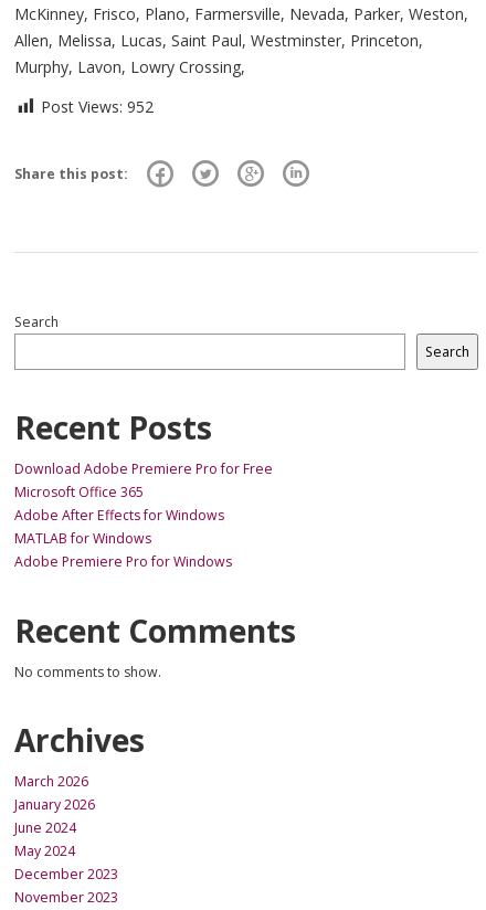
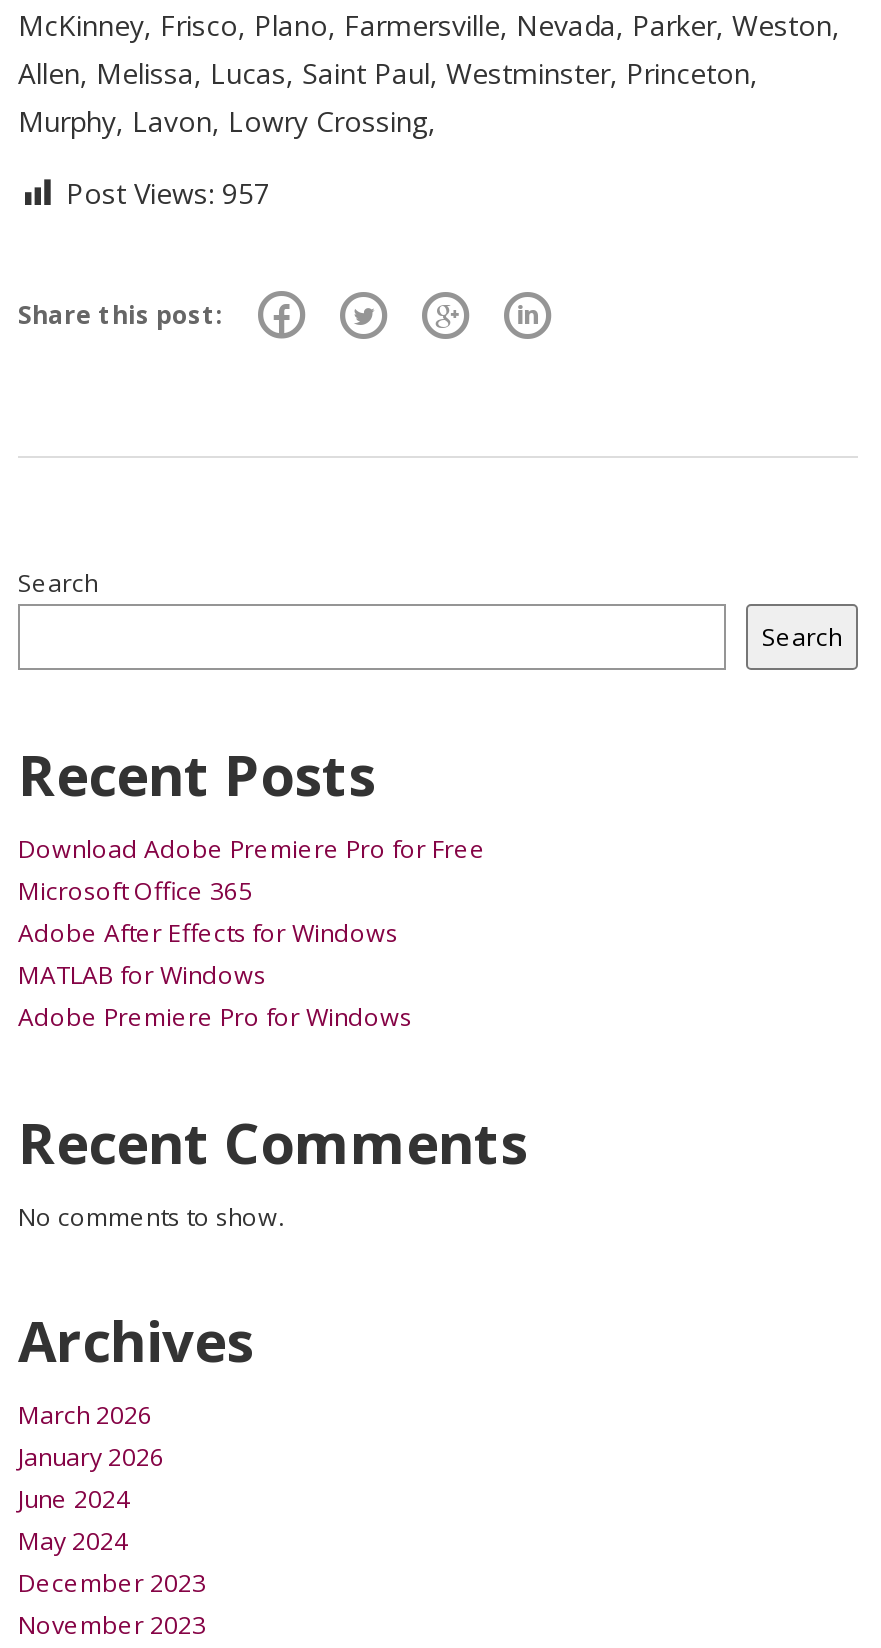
- Post Views: 952
+ Post Views: 957
